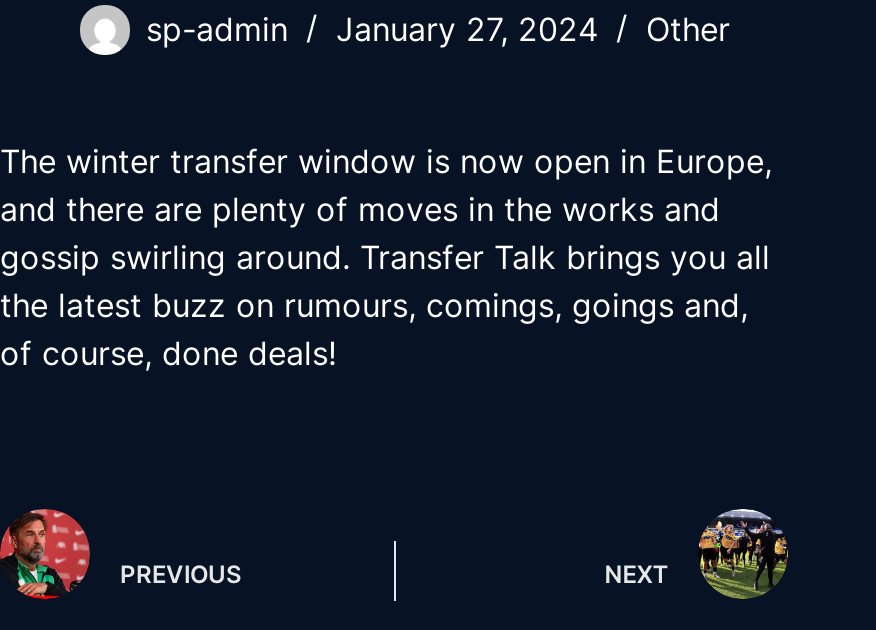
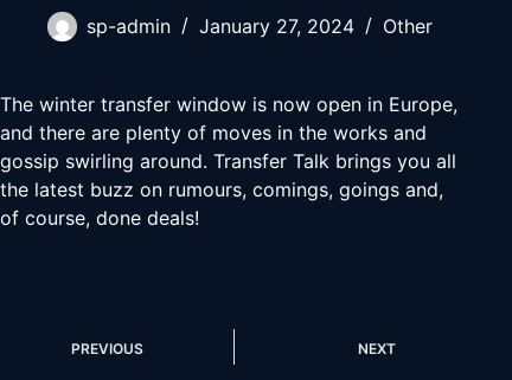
- [image]

- [image]
